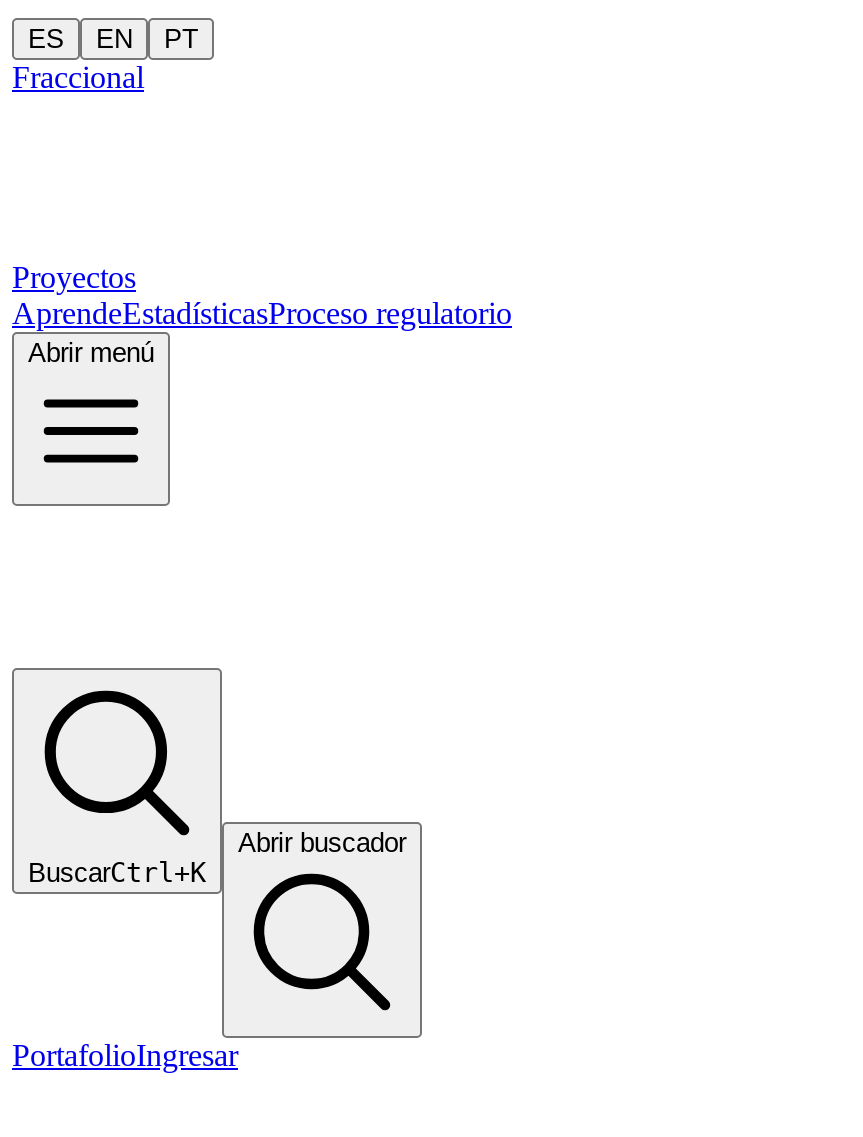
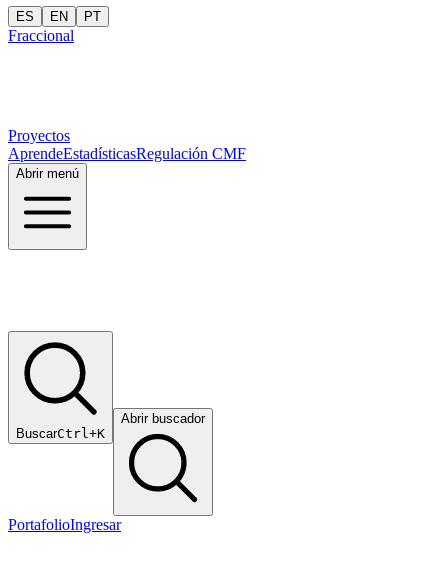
- AprendeEstadísticasProceso regulatorio
+ AprendeEstadísticasRegulación CMF
